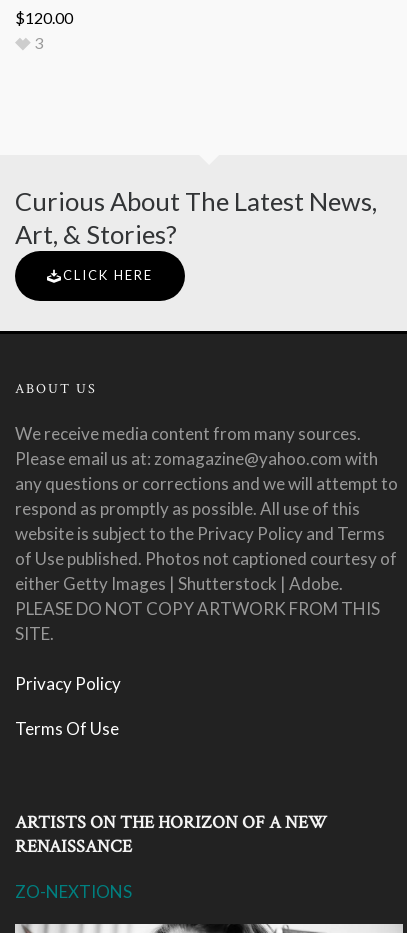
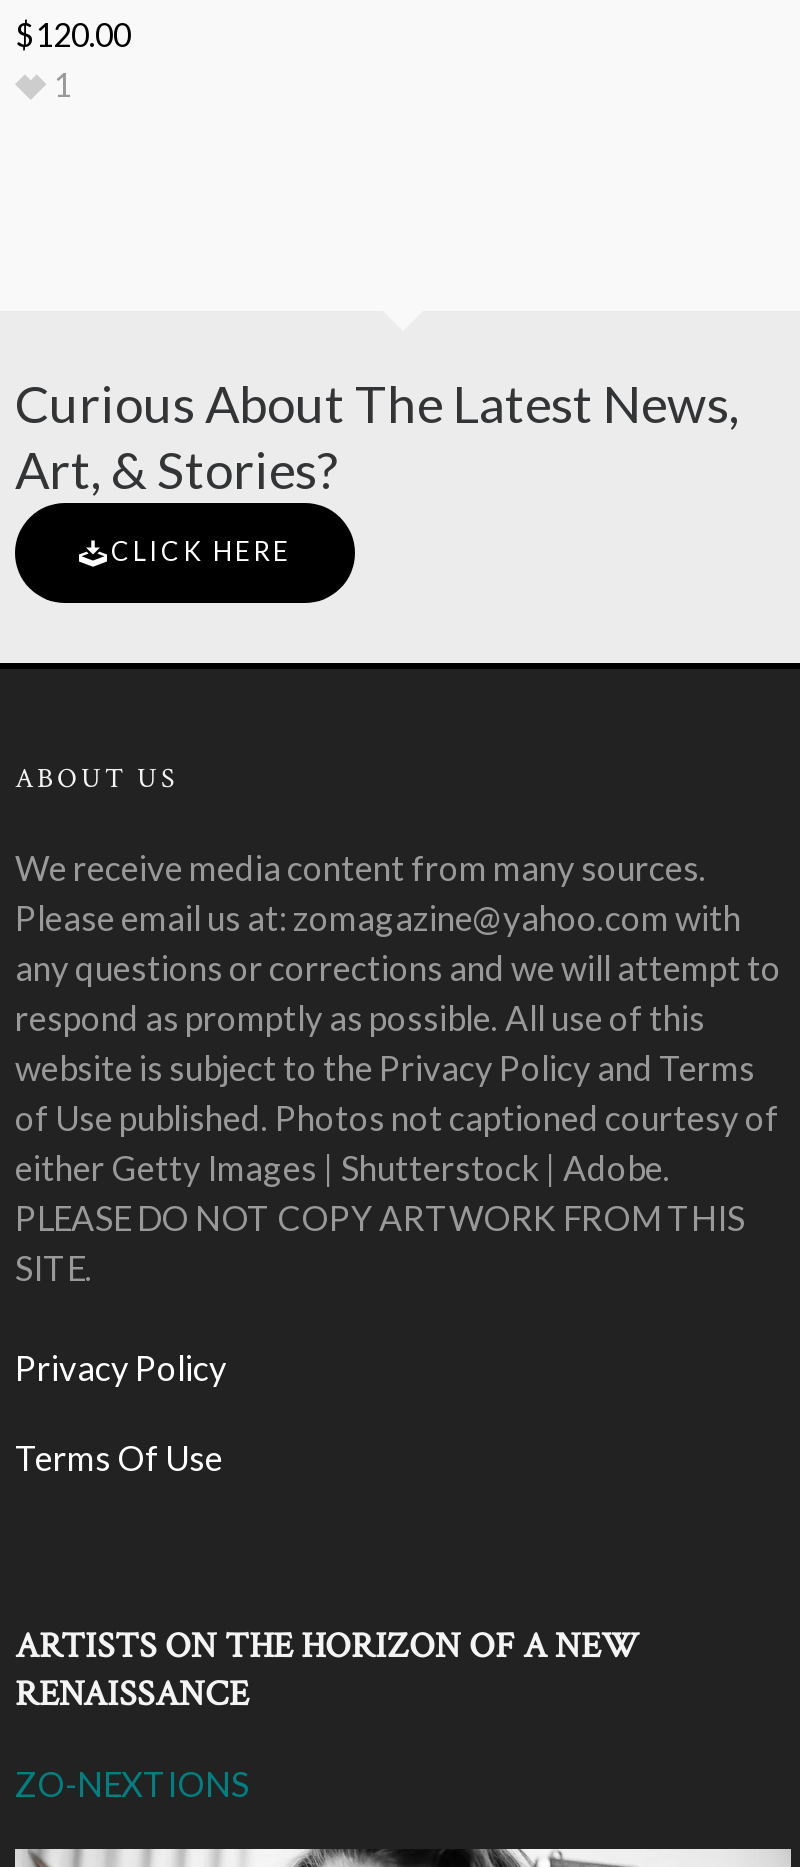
- 3
+ 1
